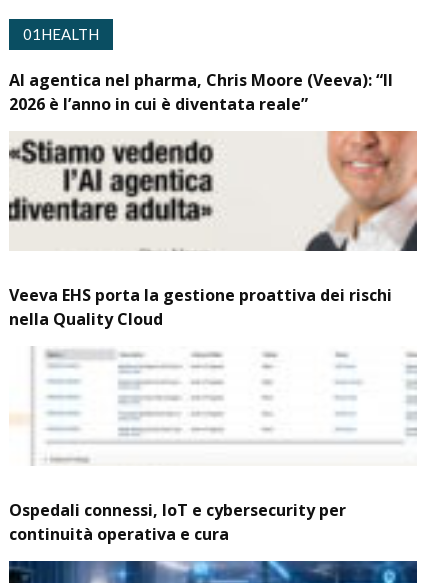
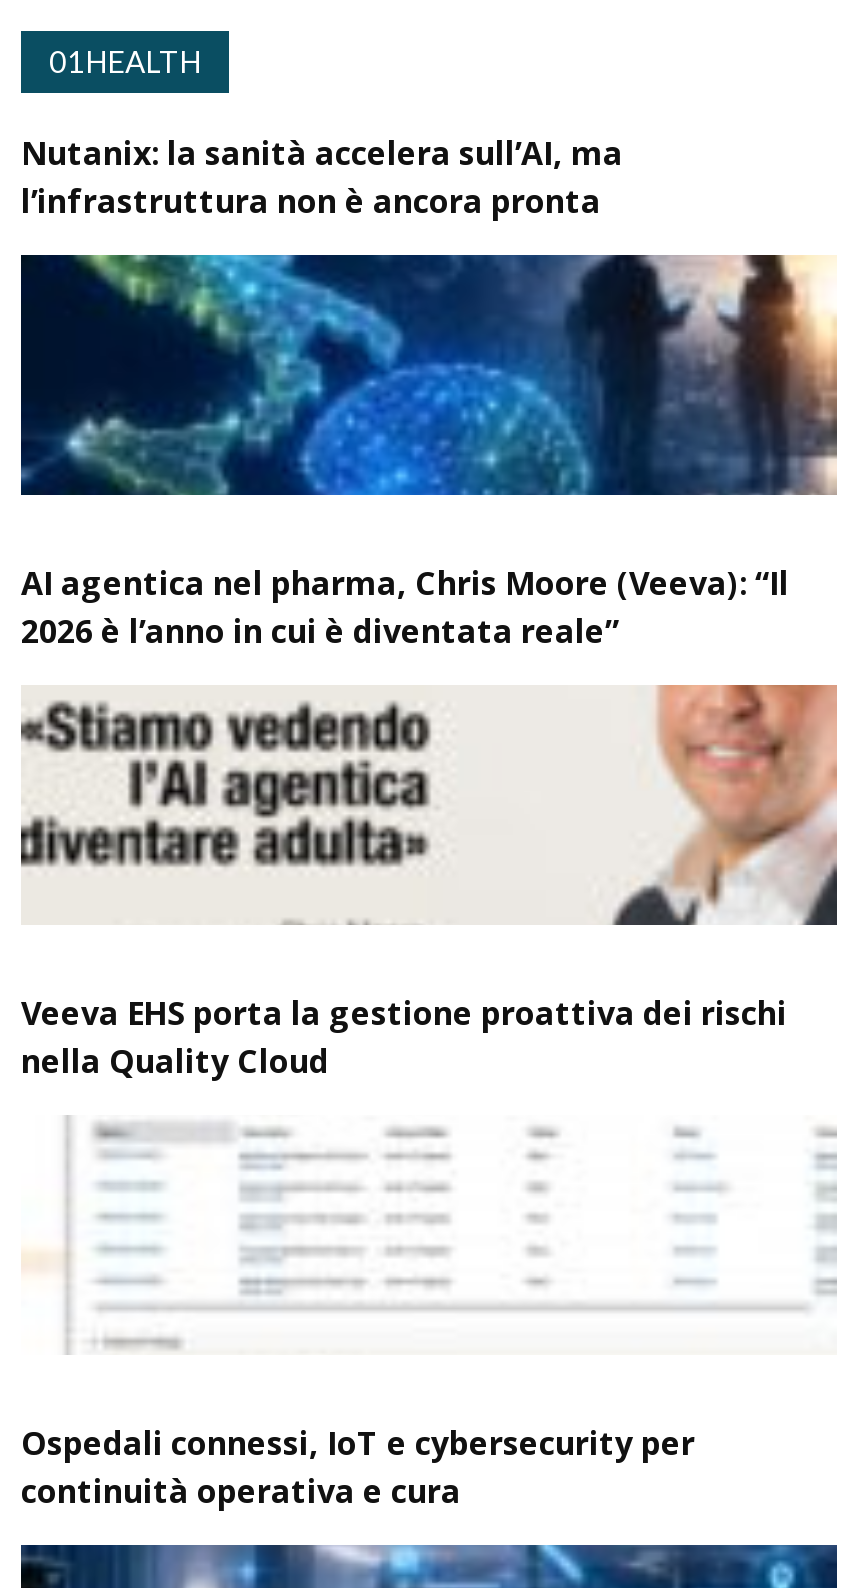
+ [image]

+ Nutanix: la sanità accelera sull’AI, ma
+ l’infrastruttura non è ancora pronta
